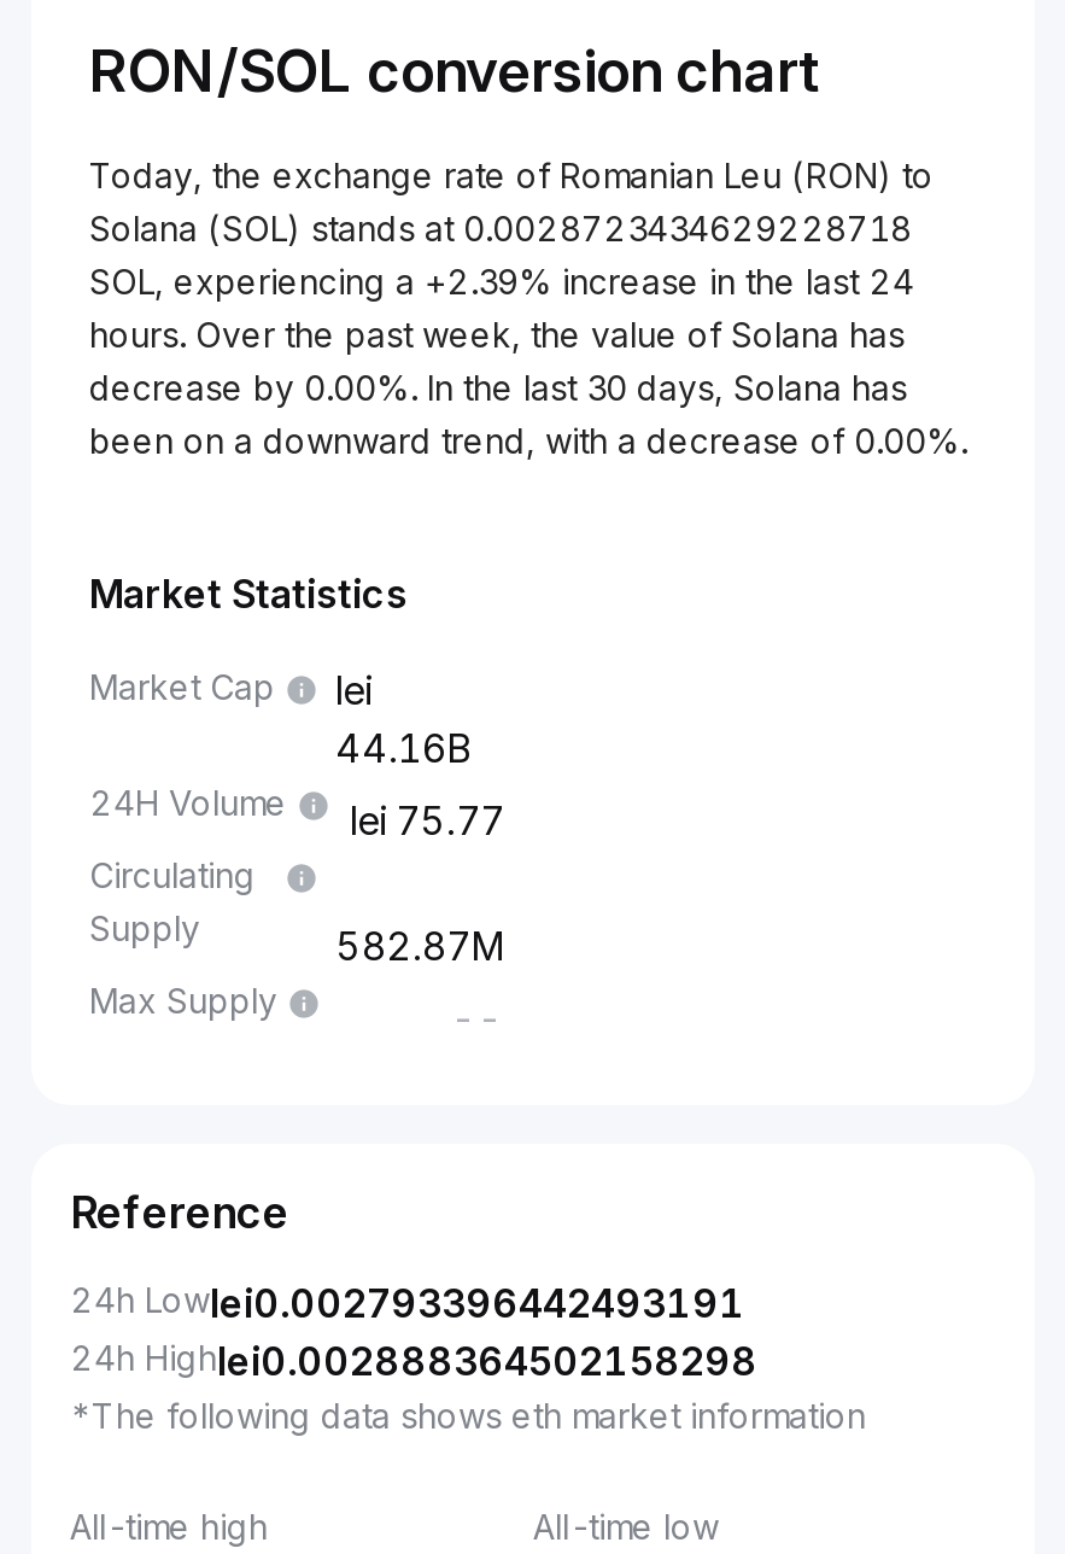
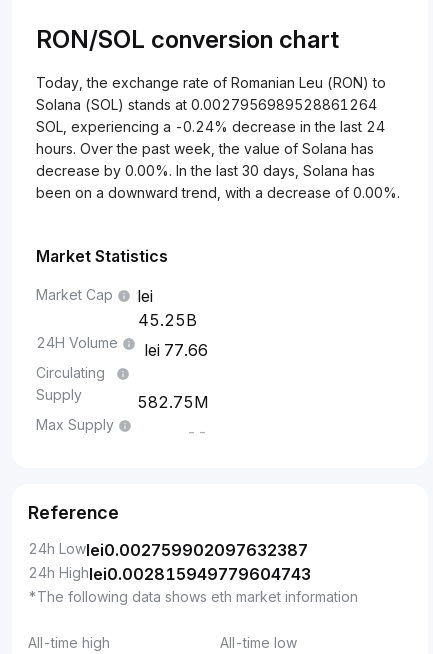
- Solana (SOL) stands at 0.0028723434629228718
+ Solana (SOL) stands at 0.0027956989528861264

- SOL, experiencing a +2.39% increase in the last 24
+ SOL, experiencing a -0.24% decrease in the last 24

- 44.16B
+ 45.25B

- 75.77
+ 77.66

- 582.87M
+ 582.75M

- 24h Lowlei0.002793396442493191
+ 24h Lowlei0.002759902097632387

- 24h Highlei0.002888364502158298
+ 24h Highlei0.002815949779604743
